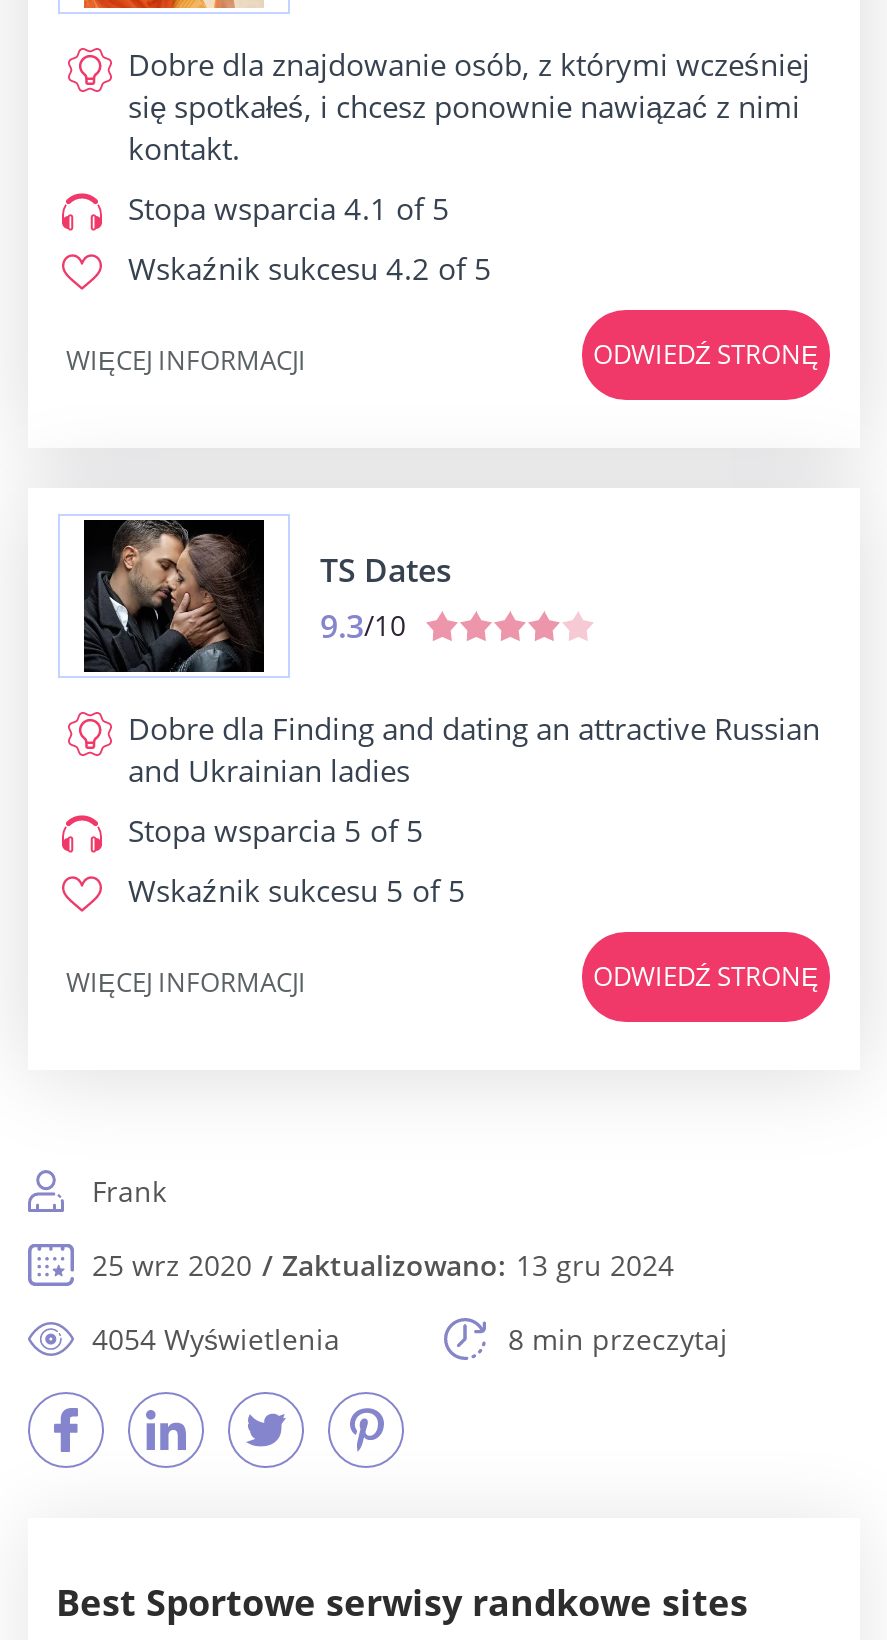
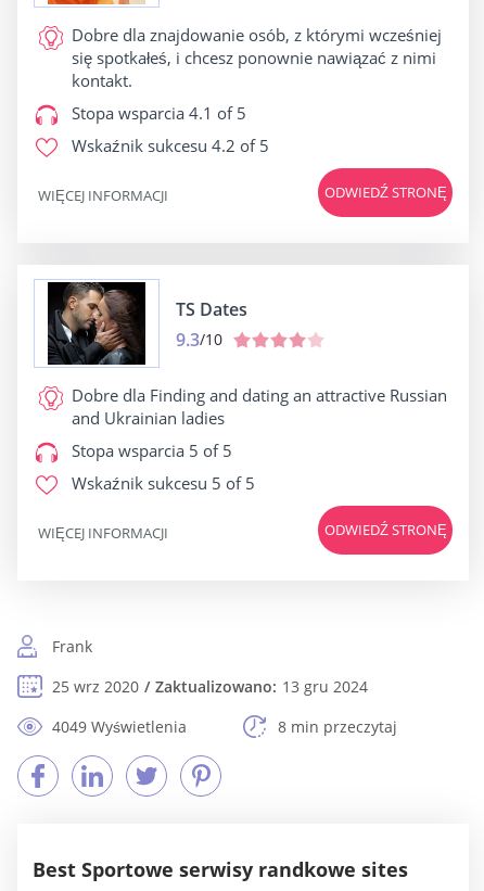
- 4054 Wyświetlenia
+ 4049 Wyświetlenia
